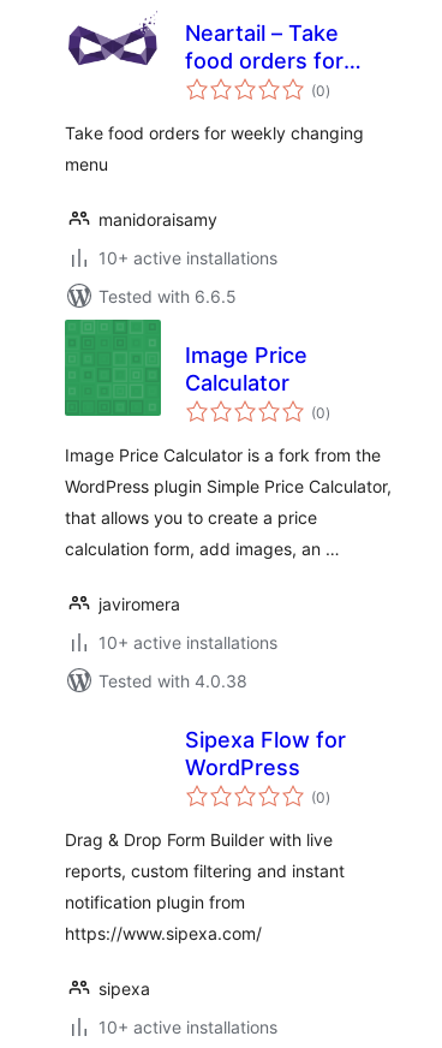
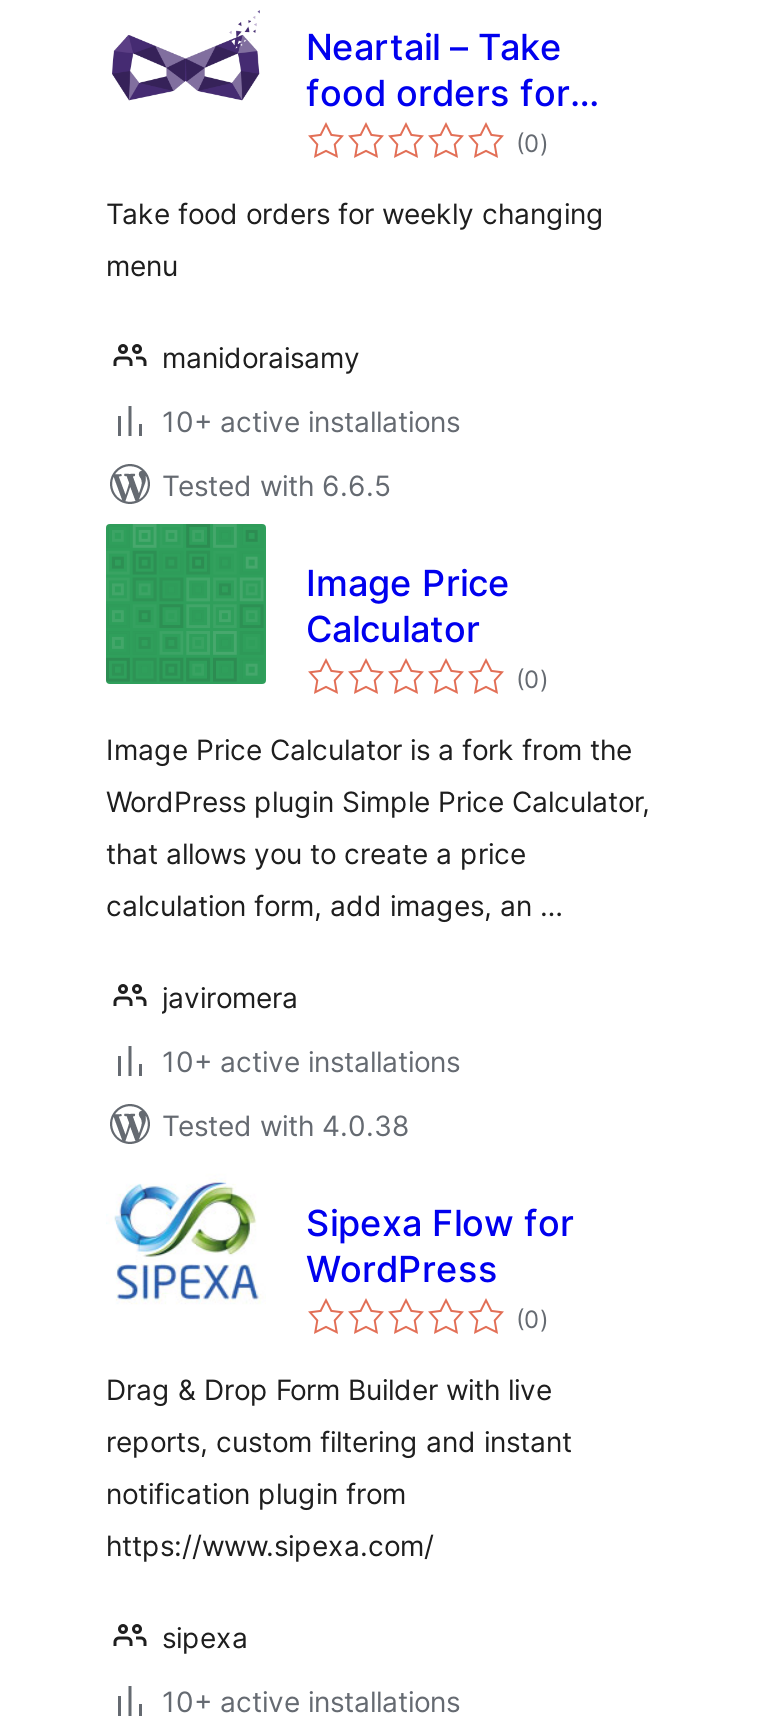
+ [image]
